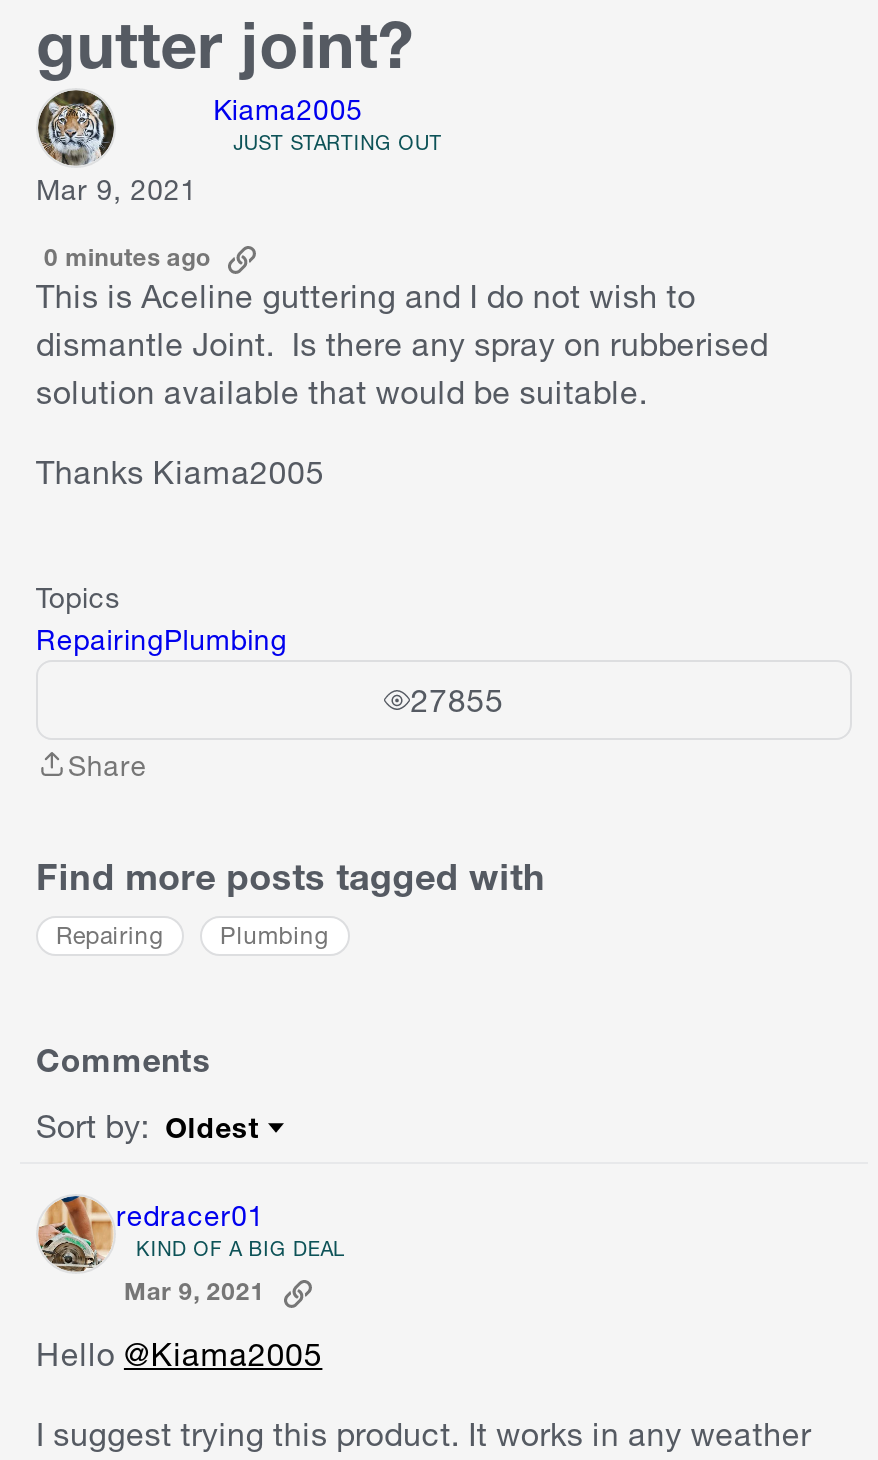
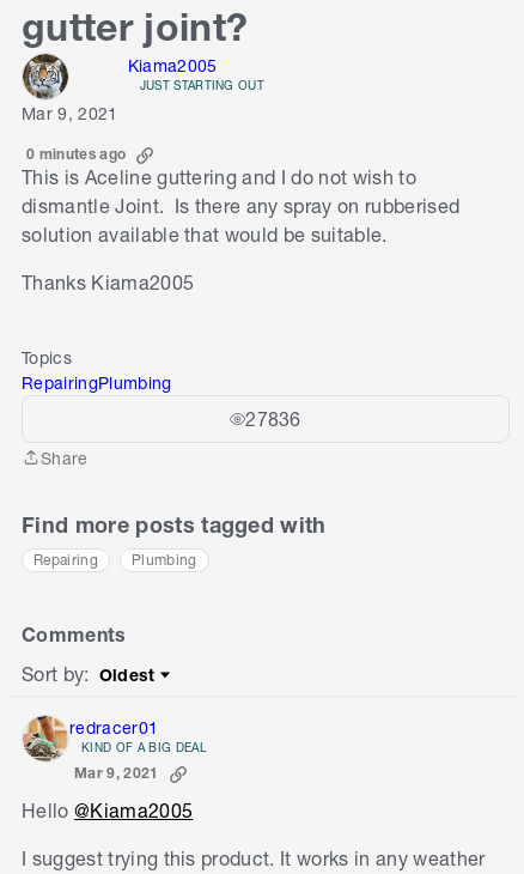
- 27855
+ 27836
